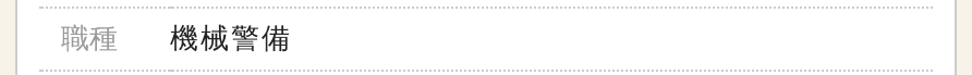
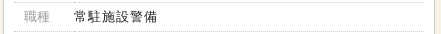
- 機械警備
+ 常駐施設警備
